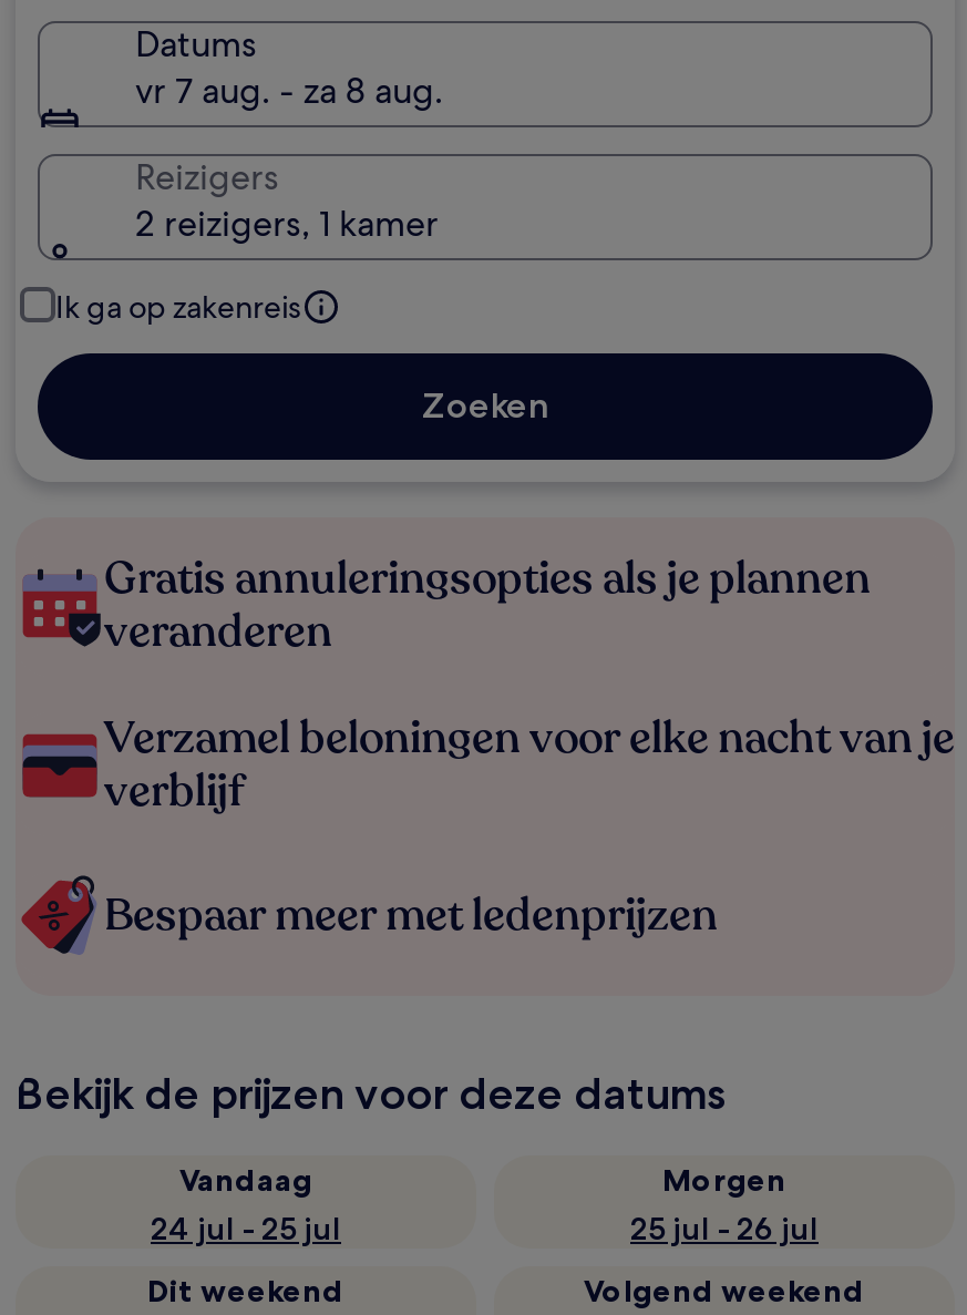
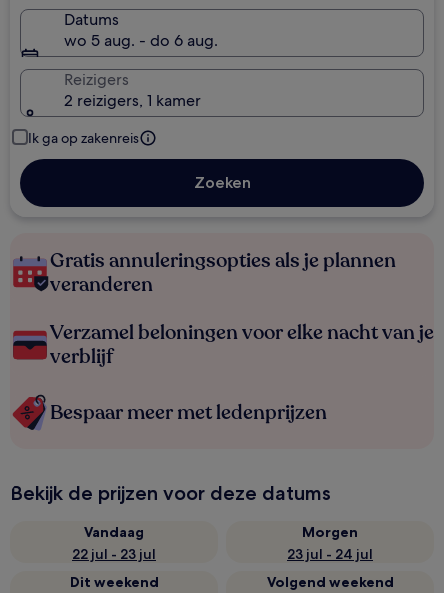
- vr 7 aug. - za 8 aug.
+ wo 5 aug. - do 6 aug.

- 24 jul - 25 jul
+ 22 jul - 23 jul

- 25 jul - 26 jul
+ 23 jul - 24 jul
